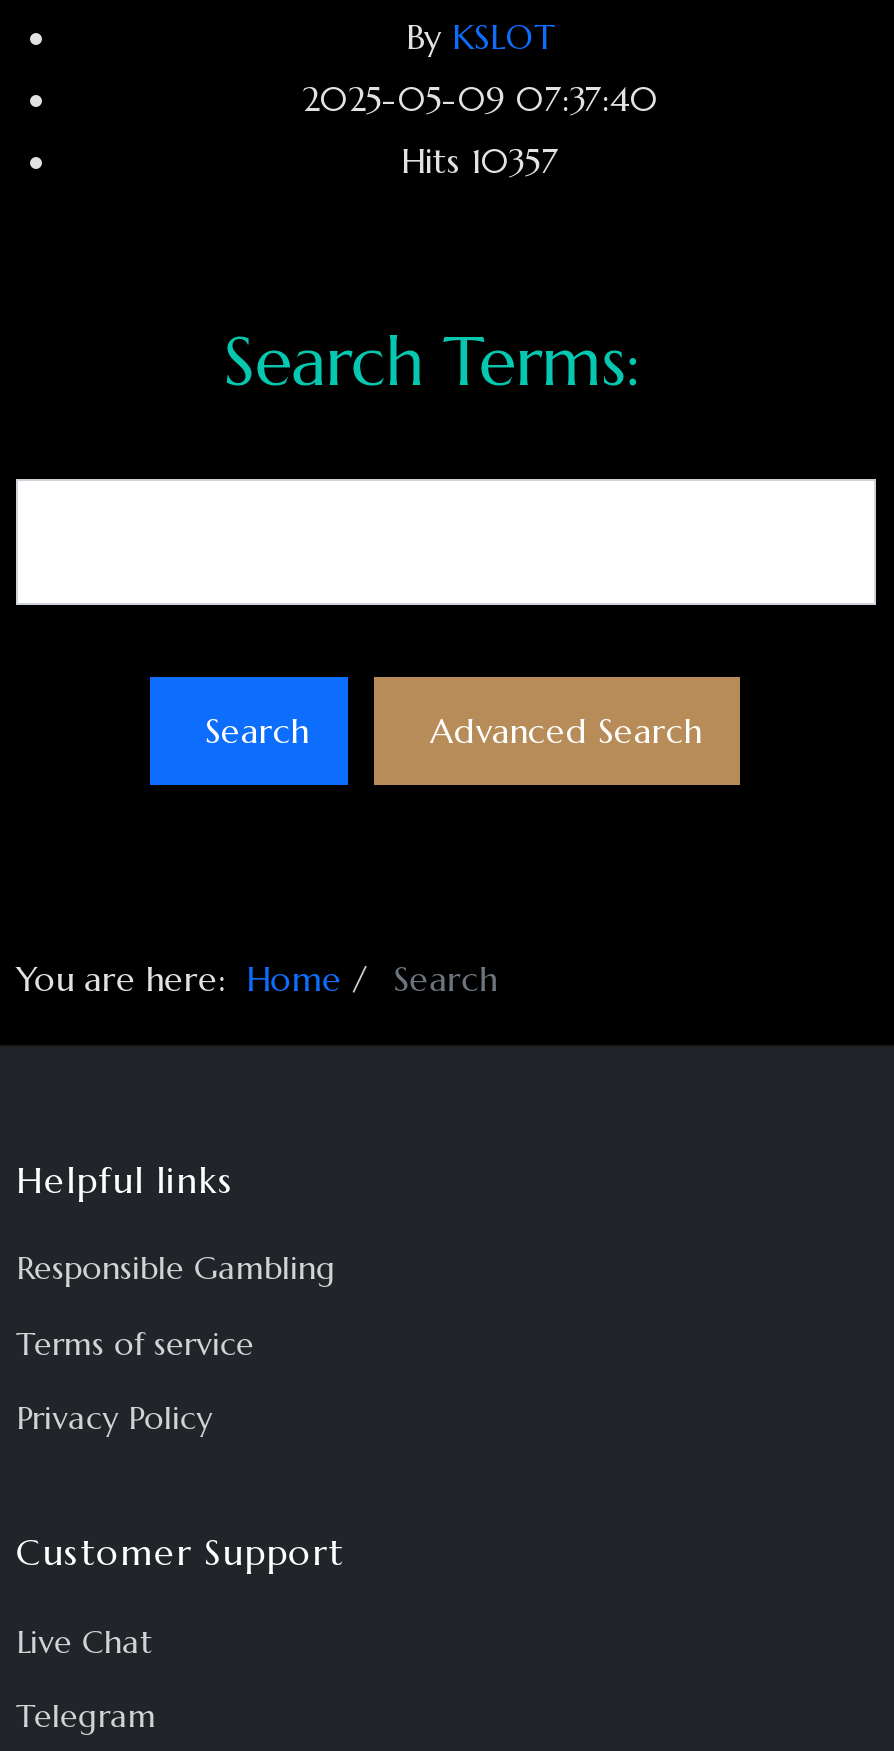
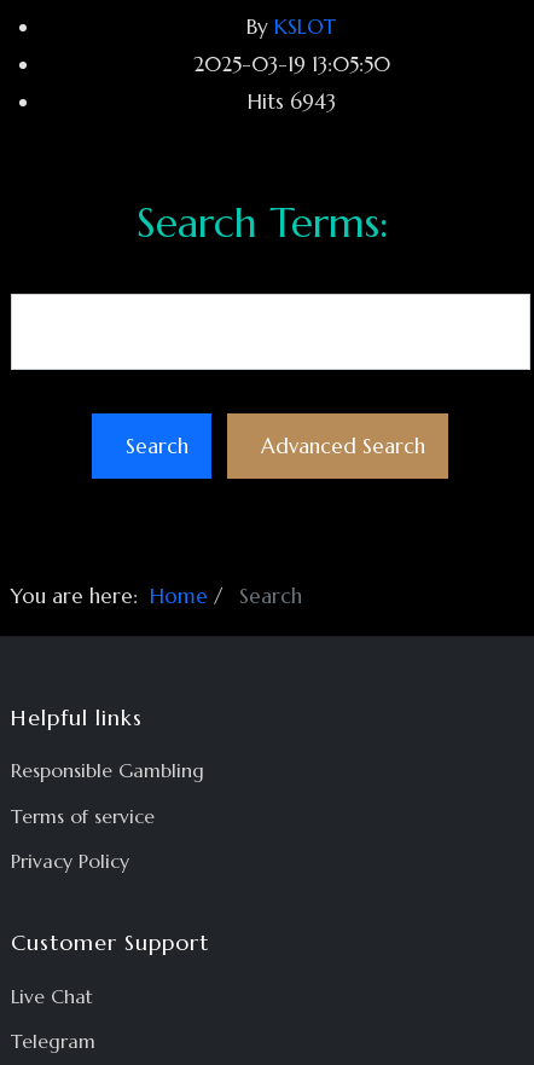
- 2025-05-09 07:37:40
+ 2025-03-19 13:05:50

- Hits 10357
+ Hits 6943
